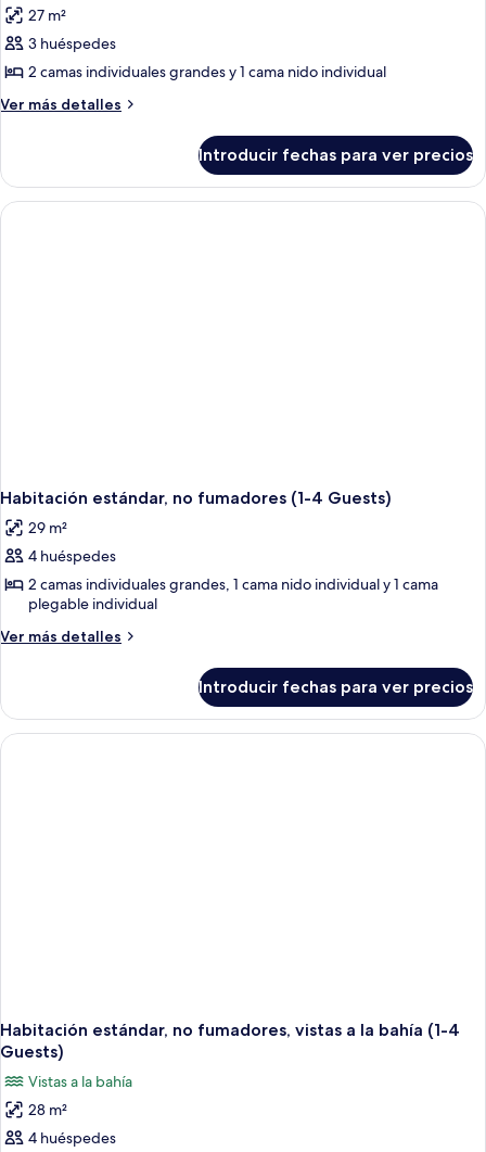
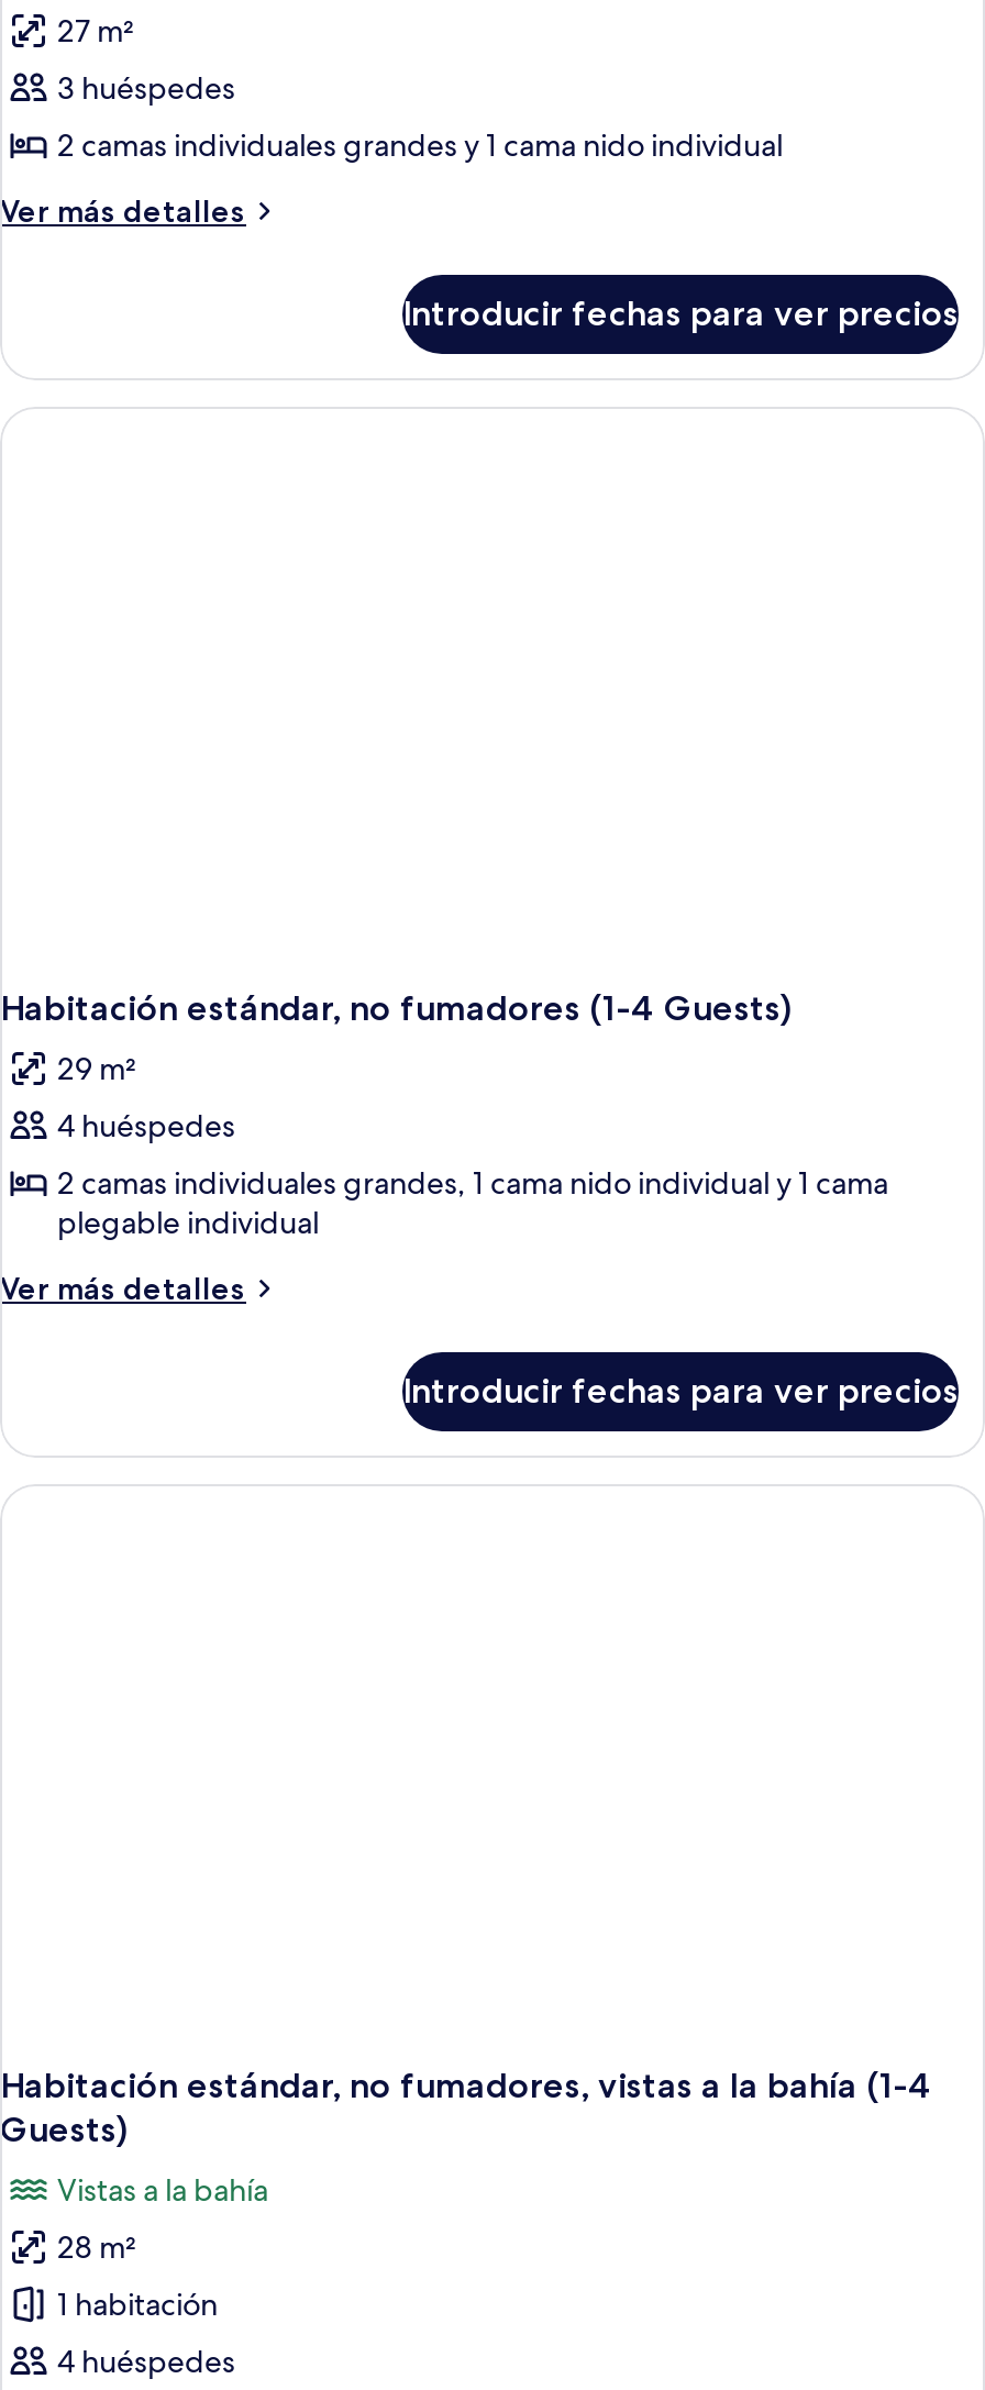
+ 1 habitación
